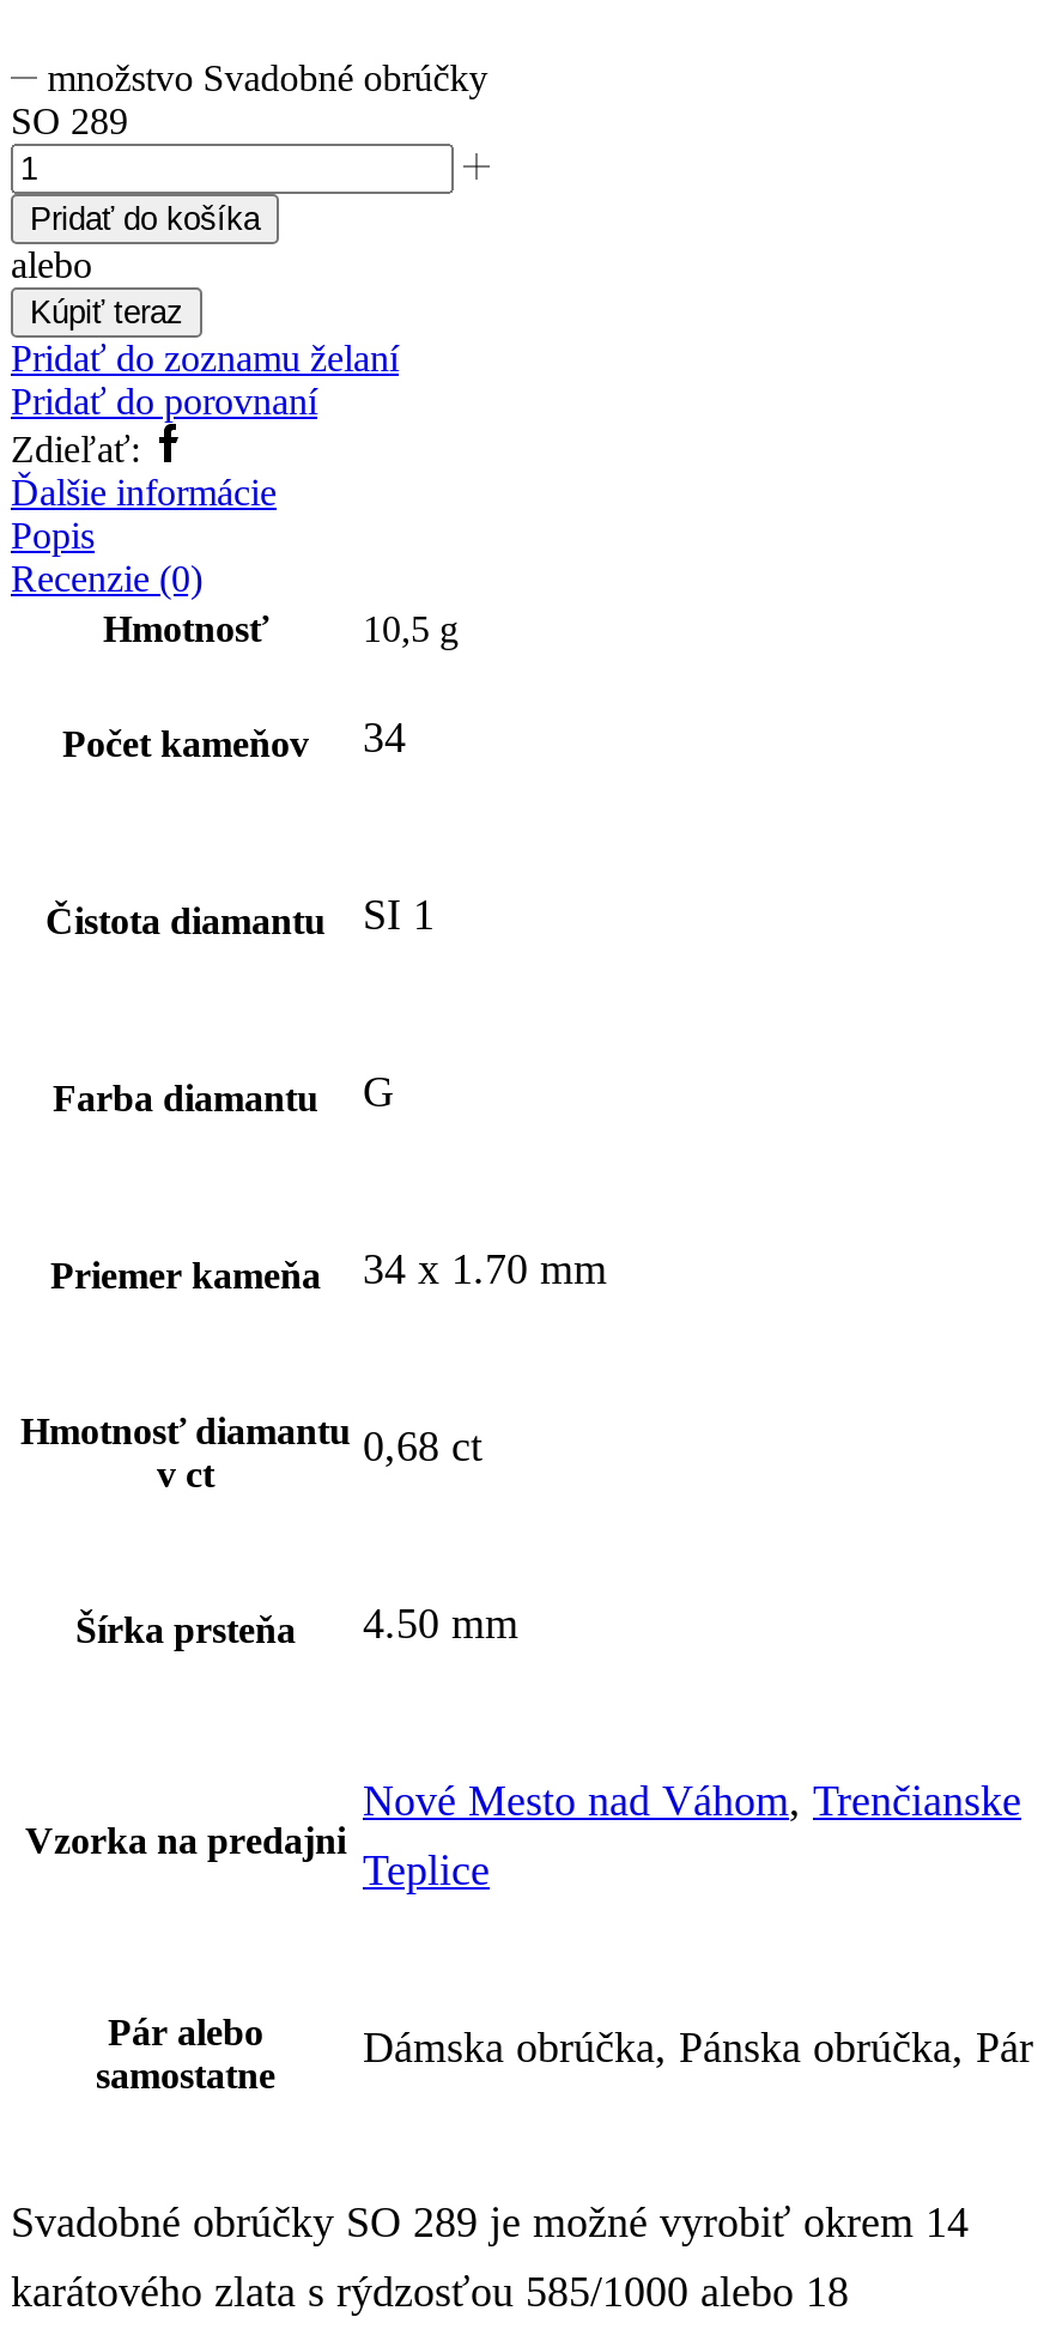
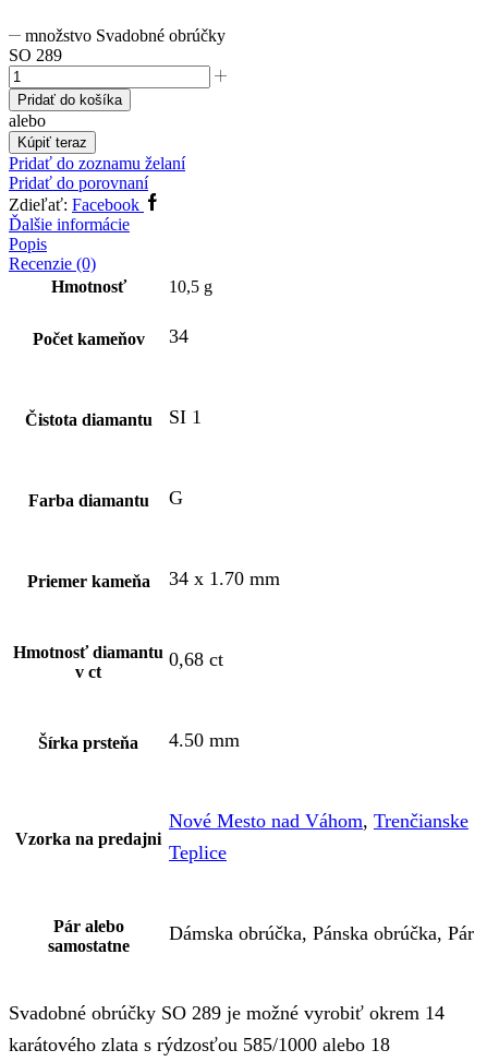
- Zdieľať:
+ Zdieľať: Facebook
